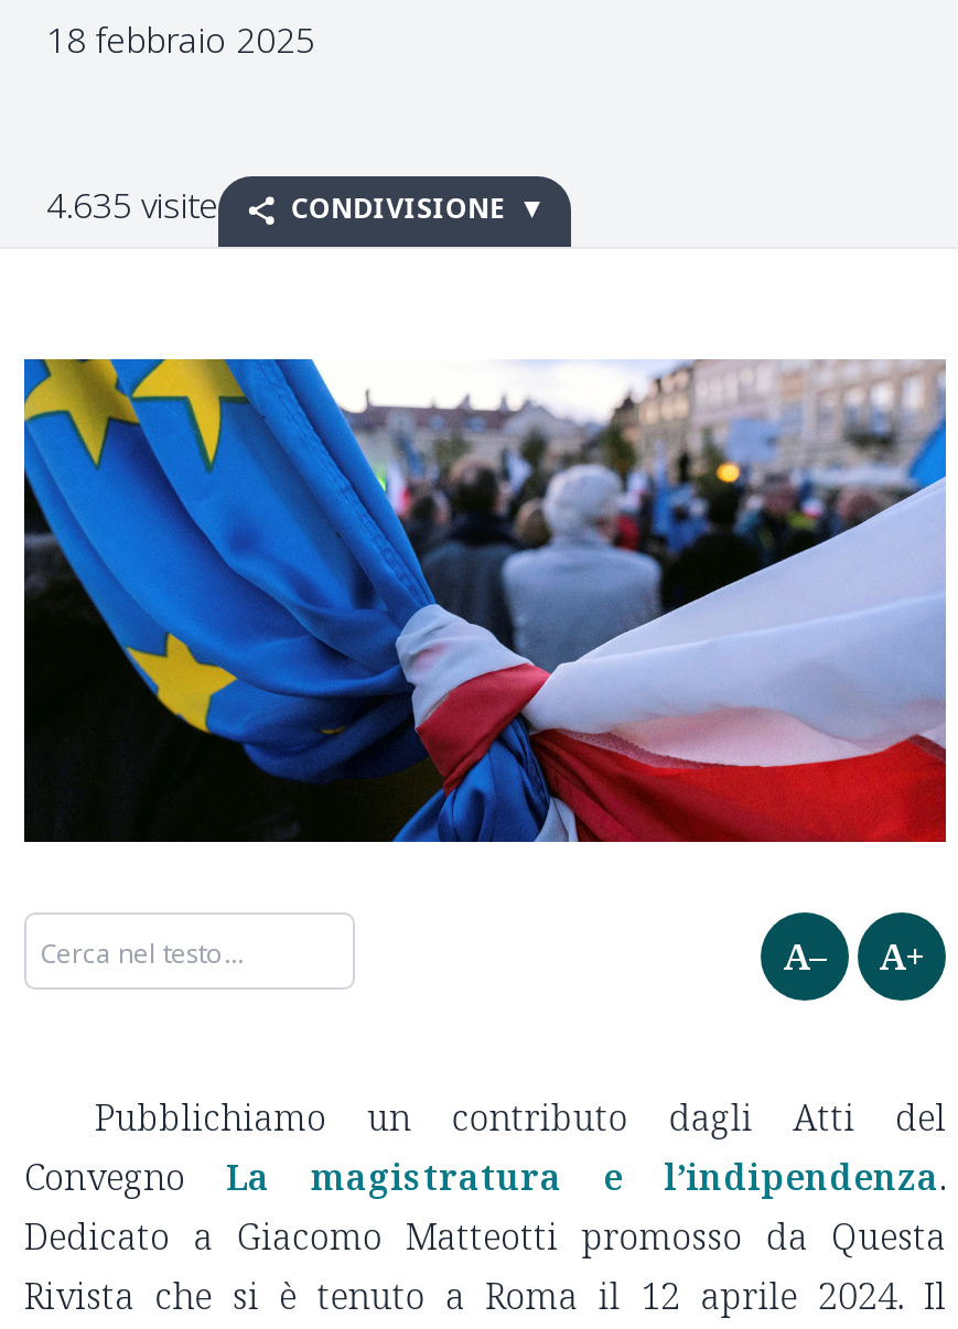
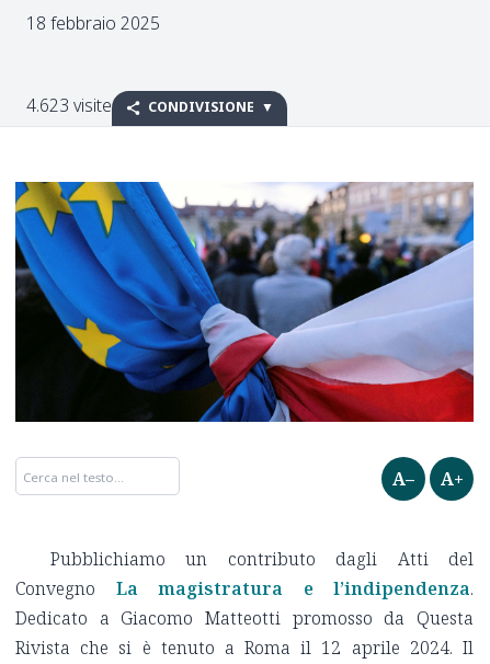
- 4.635 visite CONDIVISIONE
+ 4.623 visite CONDIVISIONE
